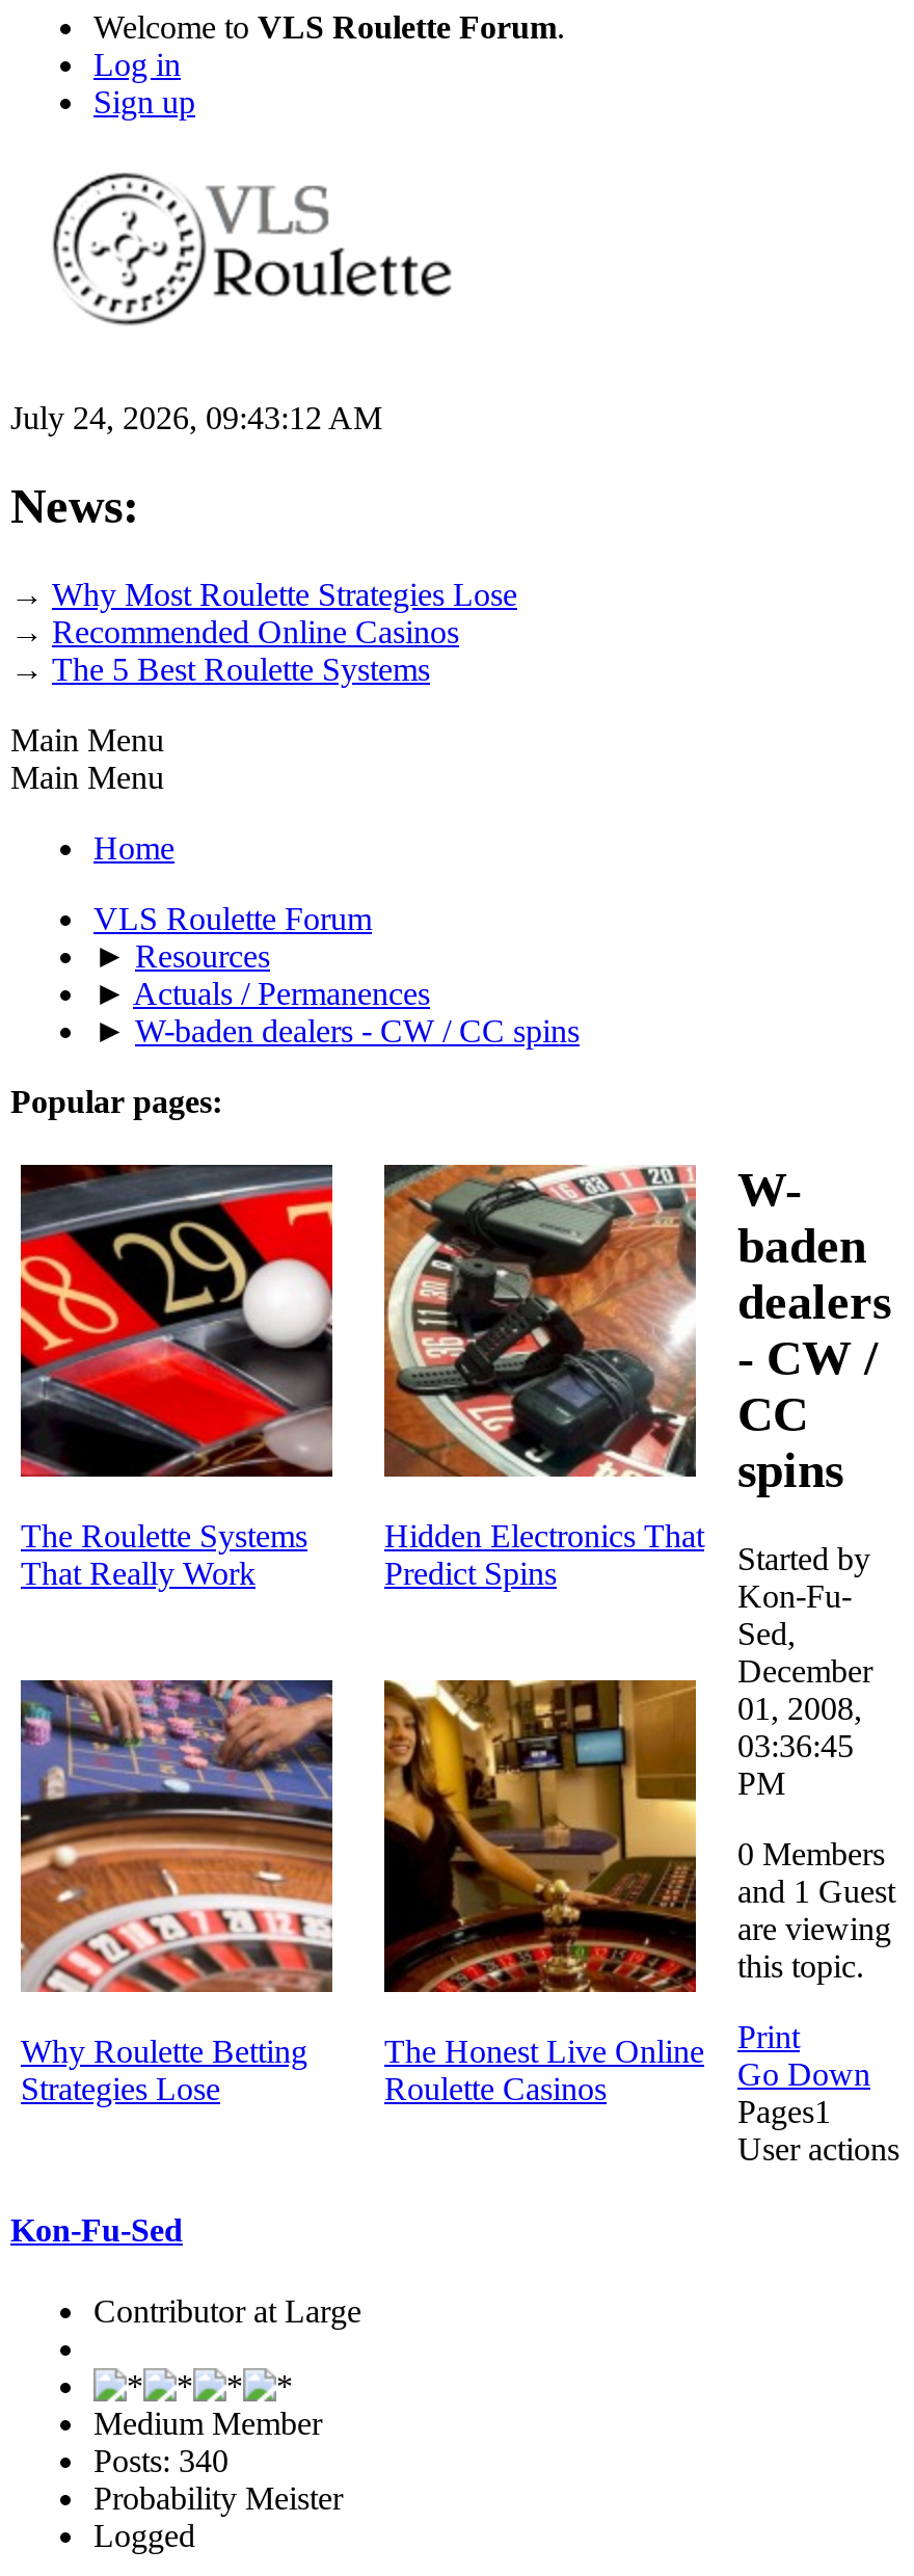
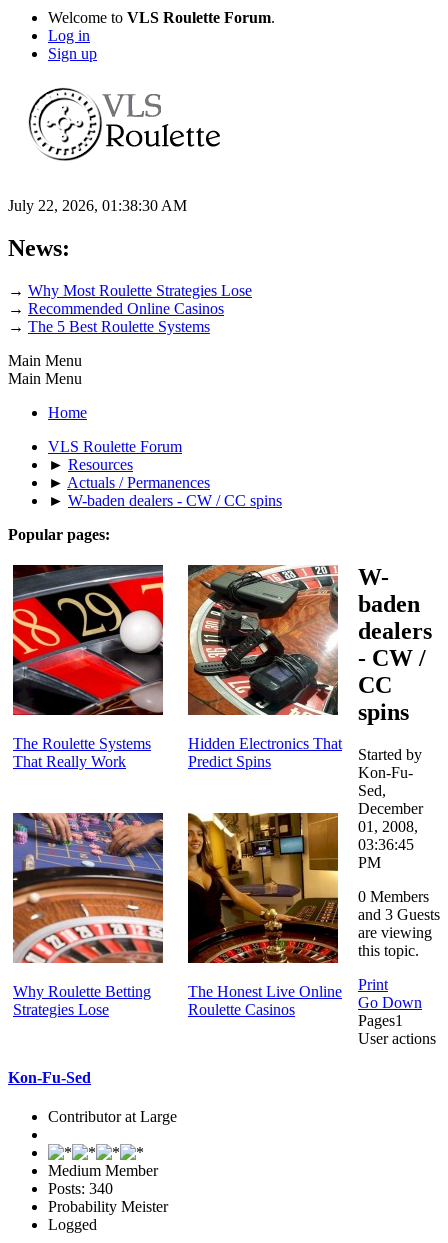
- July 24, 2026, 09:43:12 AM
+ July 22, 2026, 01:38:30 AM

- and 1 Guest
+ and 3 Guests
